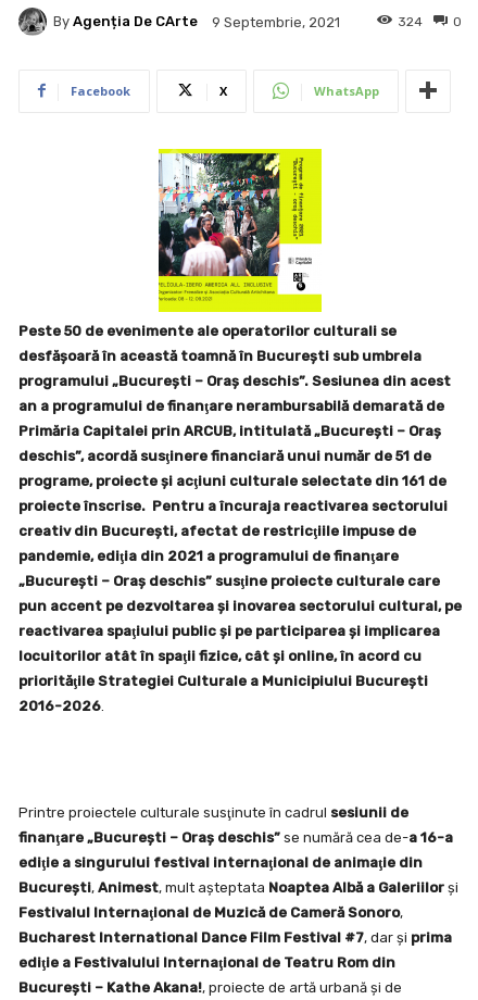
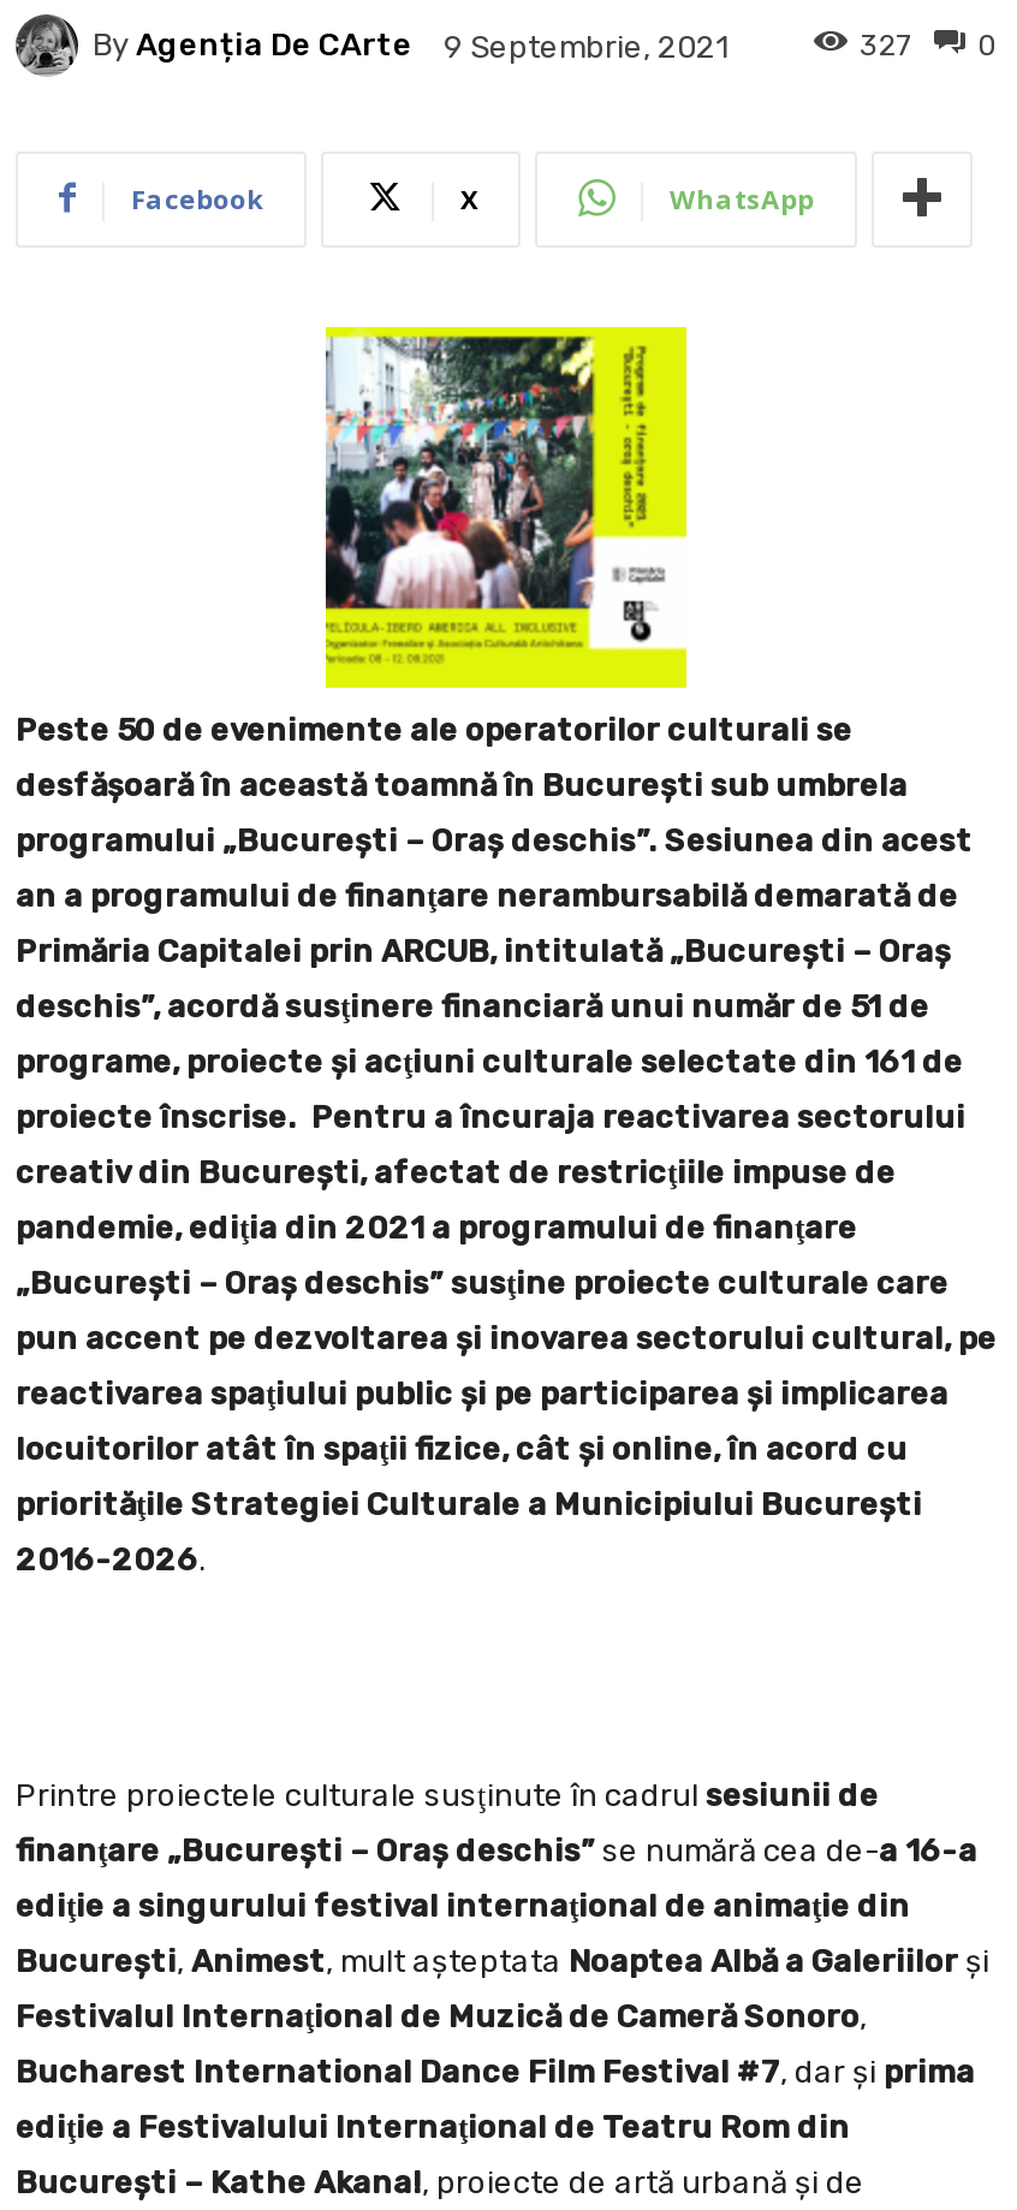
- 324 0
+ 327 0
